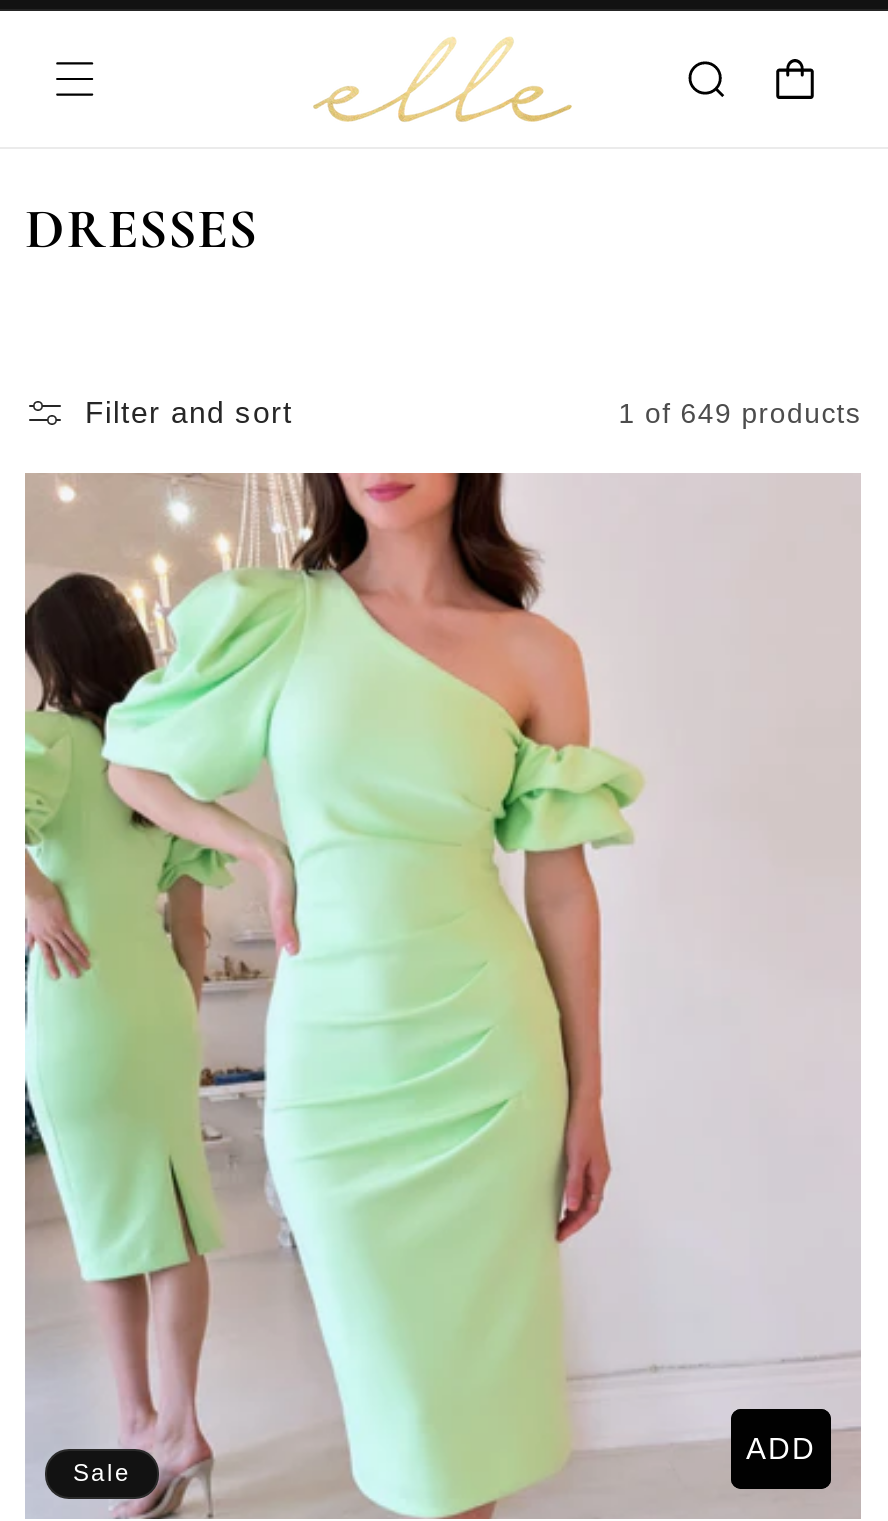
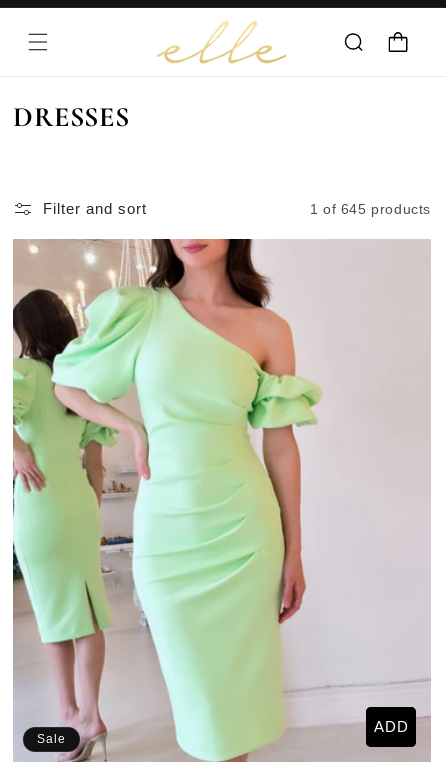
- 1 of 649 products
+ 1 of 645 products
